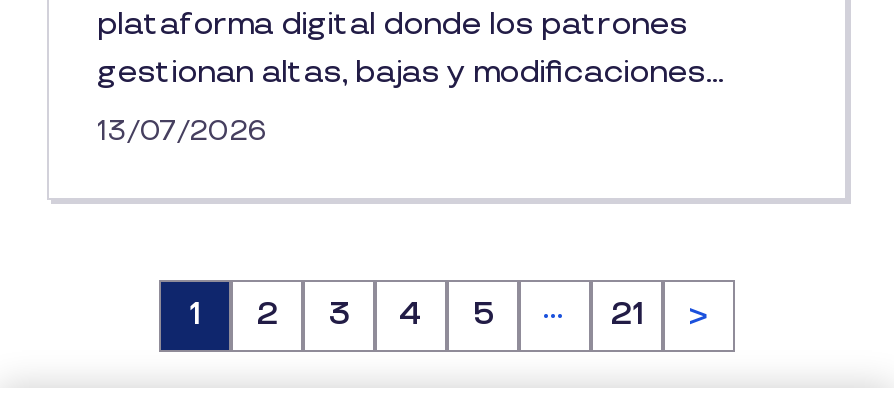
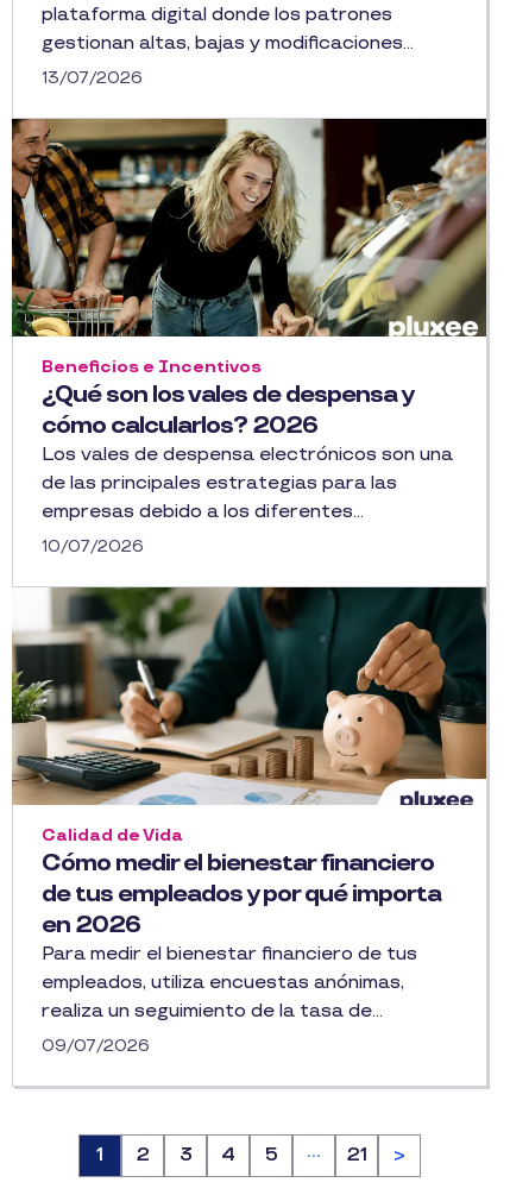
+ [image]
+ Beneficios e Incentivos

+ [image]
+ Calidad de Vida

+ ¿Qué son los vales de despensa y
+ cómo calcularlos? 2026

+ Los vales de despensa electrónicos son una
+ de las principales estrategias para las
+ empresas debido a los diferentes...
+ 10/07/2026

+ Cómo medir el bienestar financiero
+ de tus empleados y por qué importa
+ en 2026

+ Para medir el bienestar financiero de tus
+ empleados, utiliza encuestas anónimas,
+ realiza un seguimiento de la tasa de...
+ 09/07/2026
